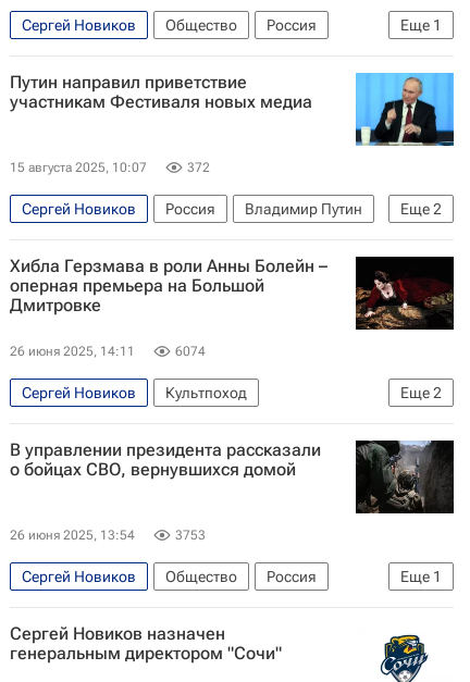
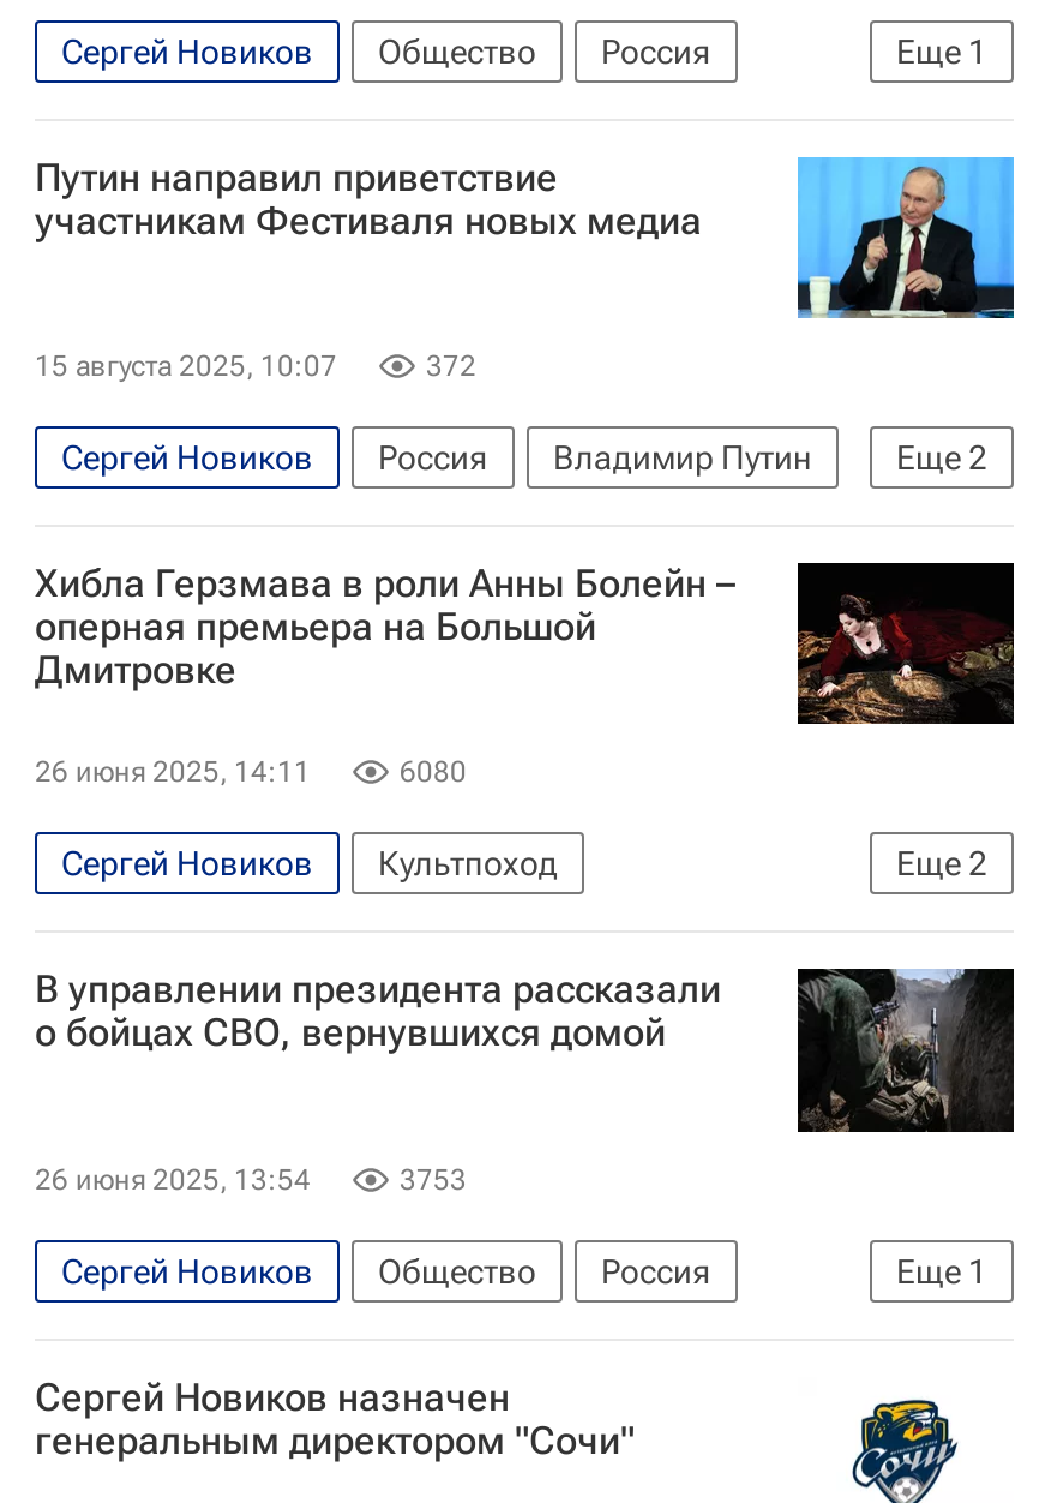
- 6074
+ 6080
